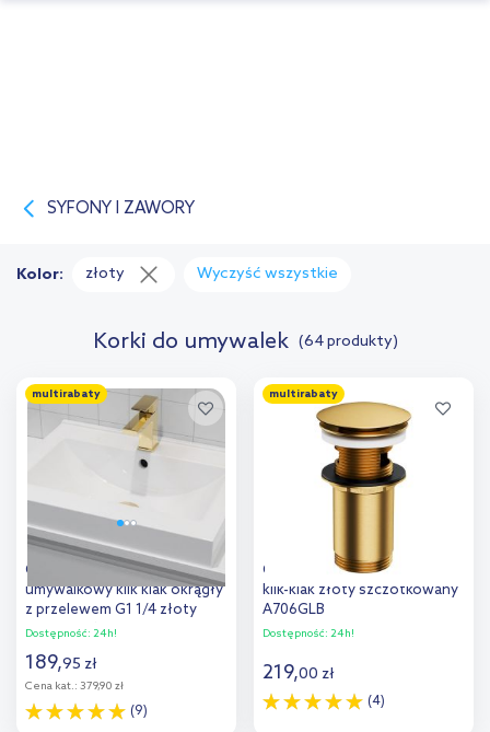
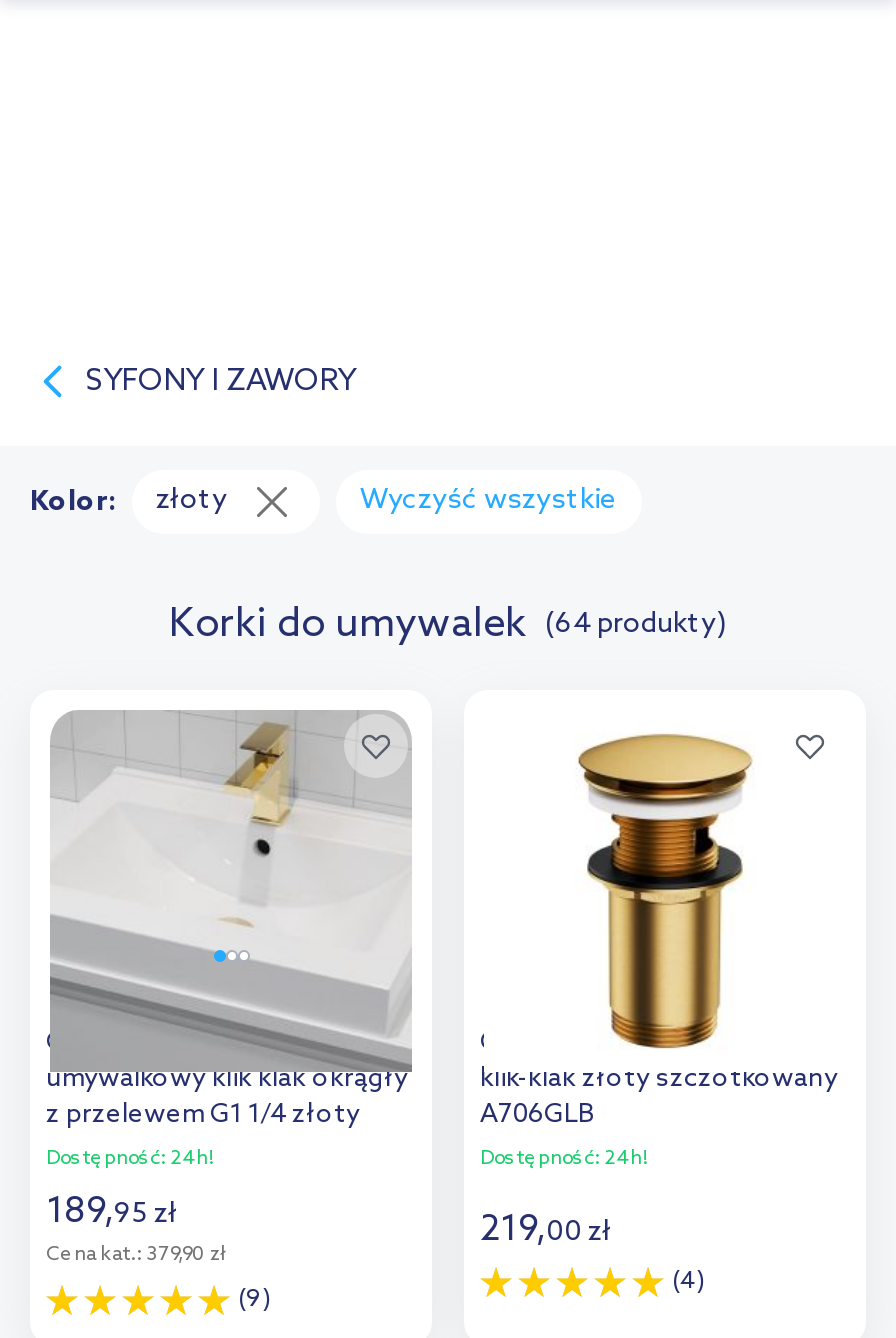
- multirabaty

- multirabaty
